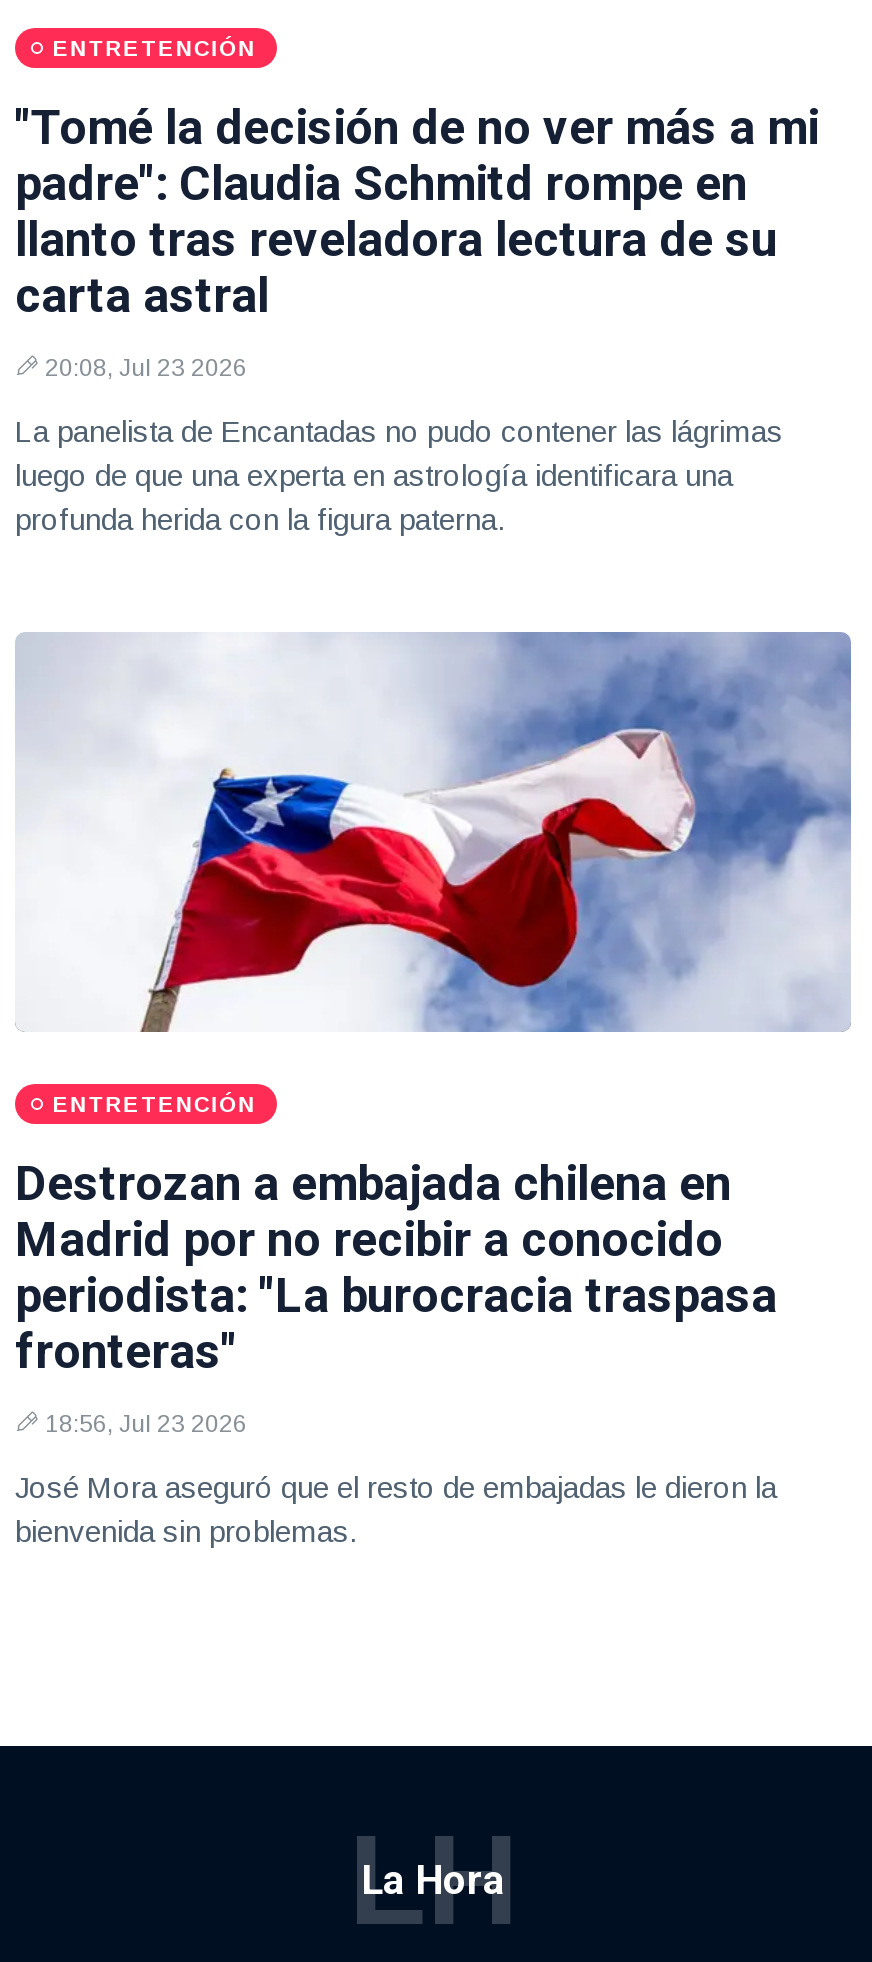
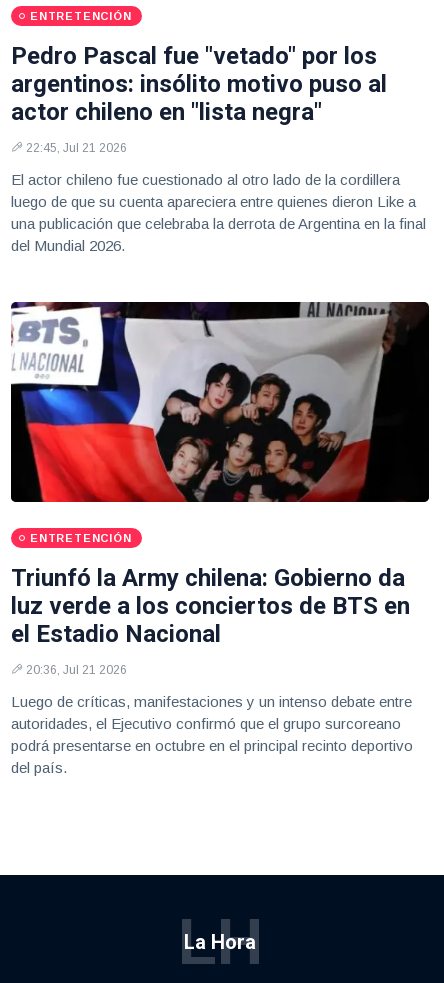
- "Tomé la decisión de no ver más a mi
- padre": Claudia Schmitd rompe en
- llanto tras reveladora lectura de su
- carta astral
+ Pedro Pascal fue "vetado" por los
+ argentinos: insólito motivo puso al
+ actor chileno en "lista negra"

- 20:08, Jul 23 2026
+ 22:45, Jul 21 2026

- La panelista de Encantadas no pudo contener las lágrimas
- luego de que una experta en astrología identificara una
- profunda herida con la figura paterna.
+ El actor chileno fue cuestionado al otro lado de la cordillera
+ luego de que su cuenta apareciera entre quienes dieron Like a
+ una publicación que celebraba la derrota de Argentina en la final
+ del Mundial 2026.

- [image]
+ [image]

- Destrozan a embajada chilena en
- Madrid por no recibir a conocido
- periodista: "La burocracia traspasa
- fronteras"
+ Triunfó la Army chilena: Gobierno da
+ luz verde a los conciertos de BTS en
+ el Estadio Nacional

- 18:56, Jul 23 2026
+ 20:36, Jul 21 2026

- José Mora aseguró que el resto de embajadas le dieron la
- bienvenida sin problemas.
+ Luego de críticas, manifestaciones y un intenso debate entre
+ autoridades, el Ejecutivo confirmó que el grupo surcoreano
+ podrá presentarse en octubre en el principal recinto deportivo
+ del país.
